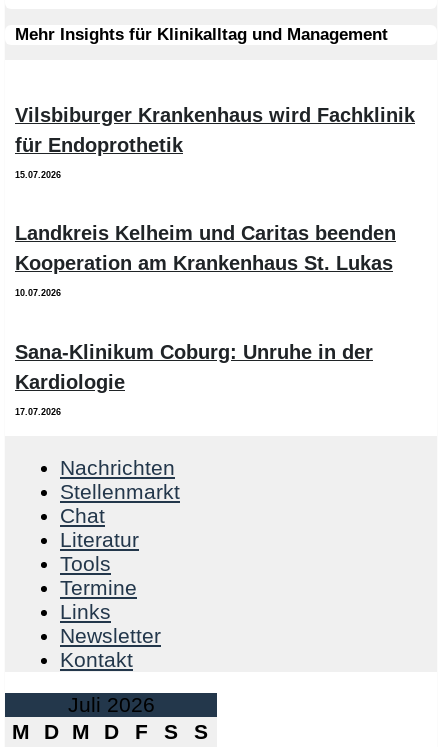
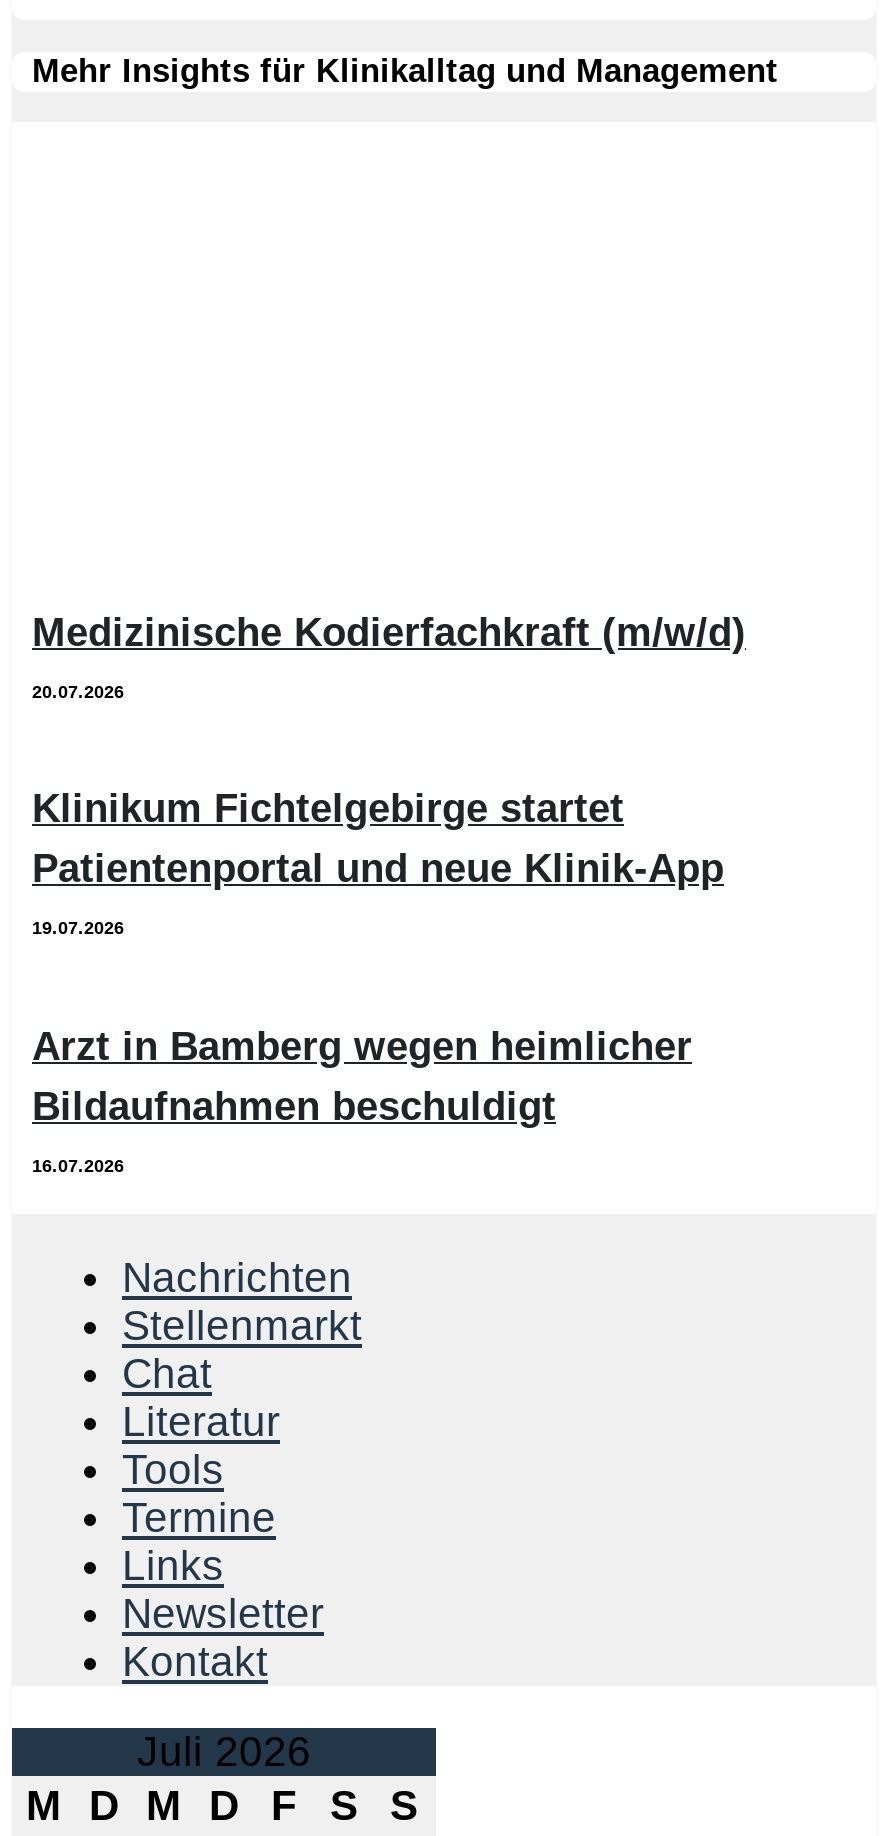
- Vilsbiburger Krankenhaus wird Fachklinik
- für Endoprothetik
+ Medizinische Kodierfachkraft (m/w/d)

- 15.07.2026
+ 20.07.2026

- Landkreis Kelheim und Caritas beenden
- Kooperation am Krankenhaus St. Lukas
+ Klinikum Fichtelgebirge startet
+ Patientenportal und neue Klinik-App

- 10.07.2026
+ 19.07.2026

- Sana-Klinikum Coburg: Unruhe in der
- Kardiologie
+ Arzt in Bamberg wegen heimlicher
+ Bildaufnahmen beschuldigt

- 17.07.2026
+ 16.07.2026
